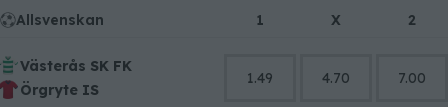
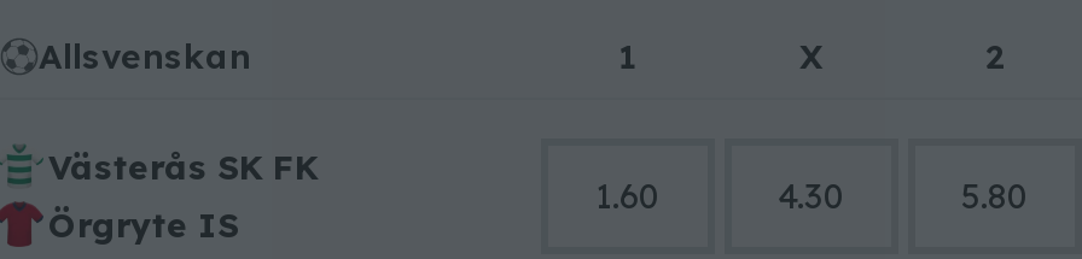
- 1.49
- 4.70
- 7.00
+ 1.60
+ 4.30
+ 5.80
